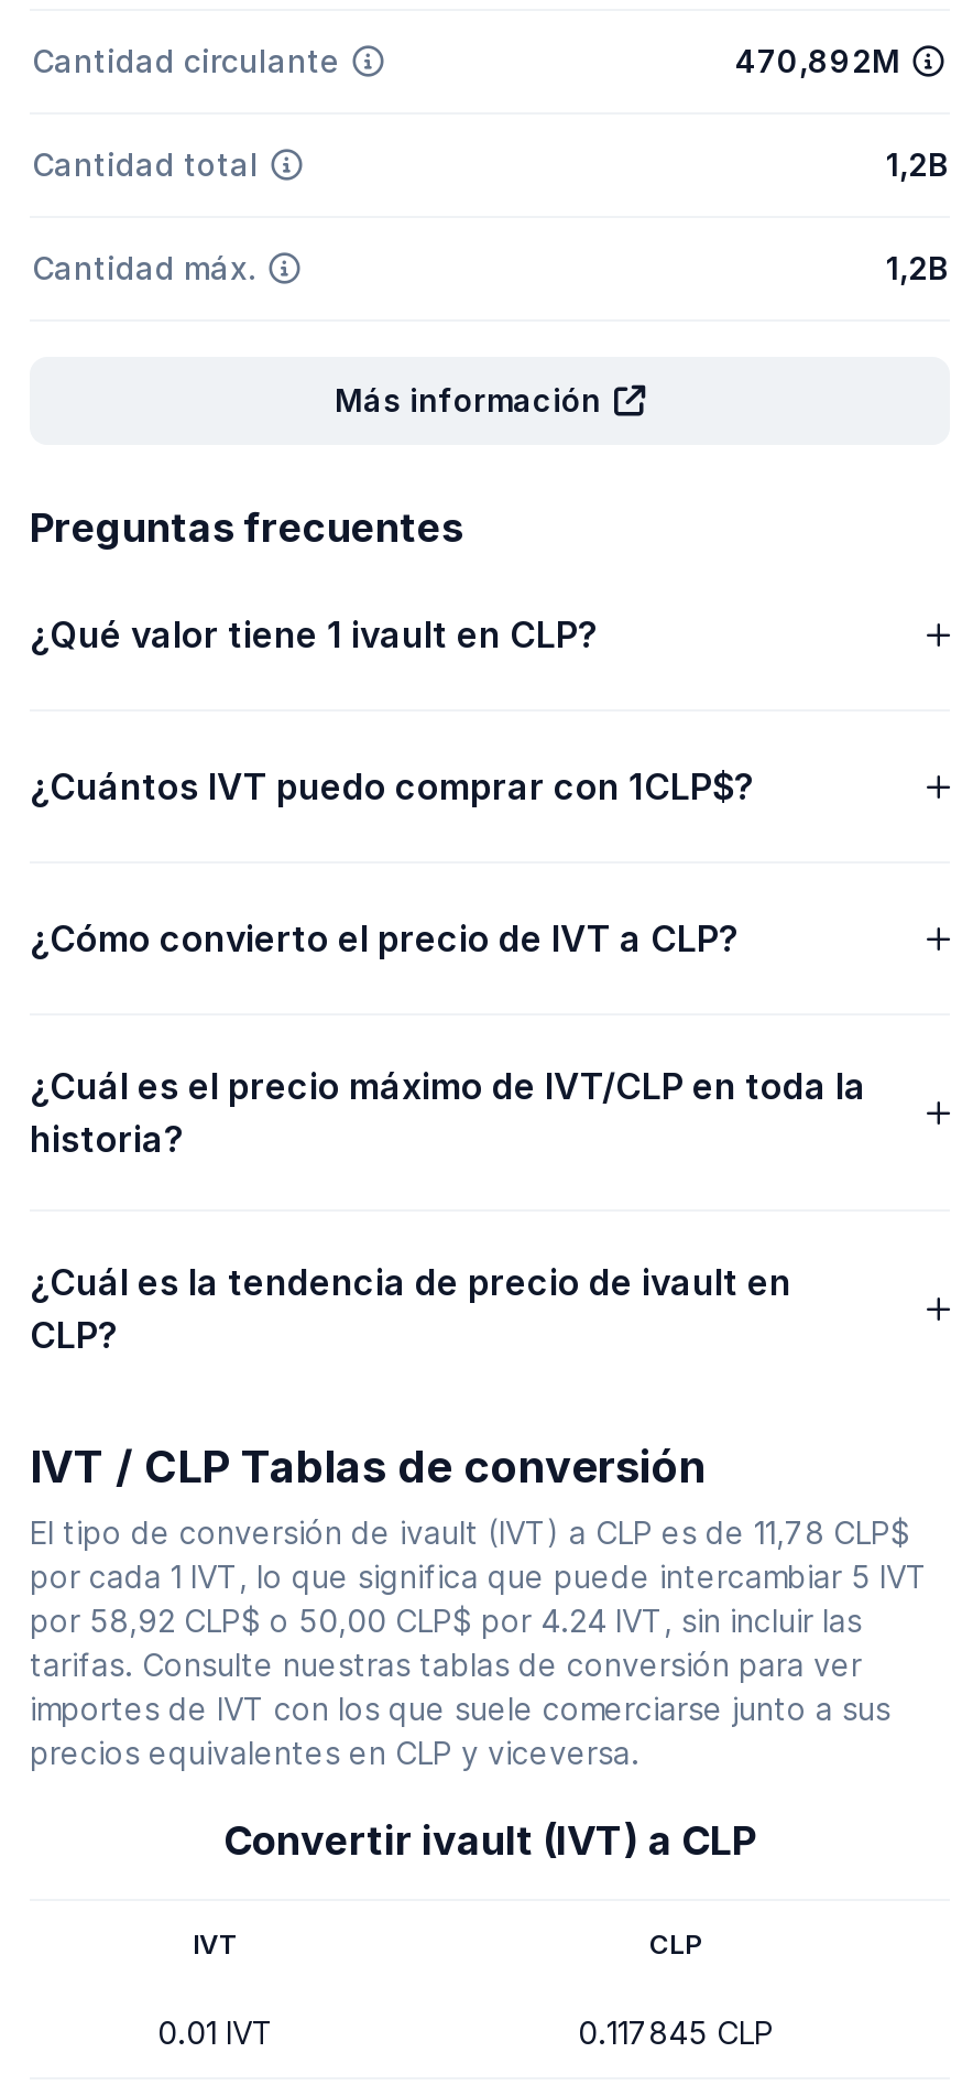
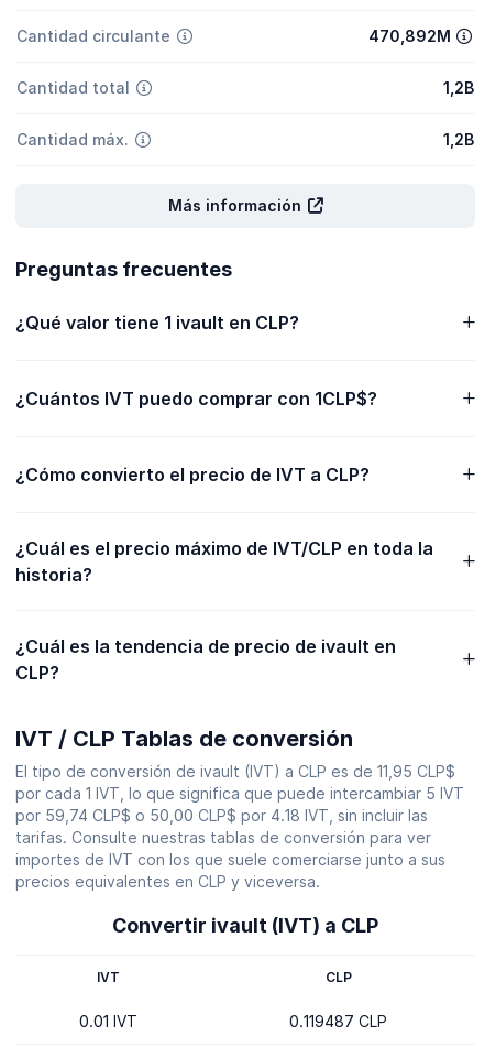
- El tipo de conversión de ivault (IVT) a CLP es de 11,78 CLP$
+ El tipo de conversión de ivault (IVT) a CLP es de 11,95 CLP$

- por 58,92 CLP$ o 50,00 CLP$ por 4.24 IVT, sin incluir las
+ por 59,74 CLP$ o 50,00 CLP$ por 4.18 IVT, sin incluir las

- 0.117845 CLP
+ 0.119487 CLP
